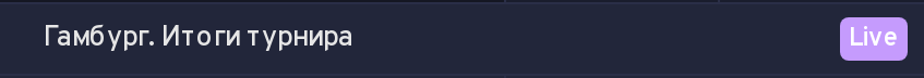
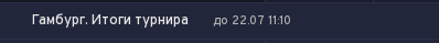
- Live
+ до 22.07 11:10
